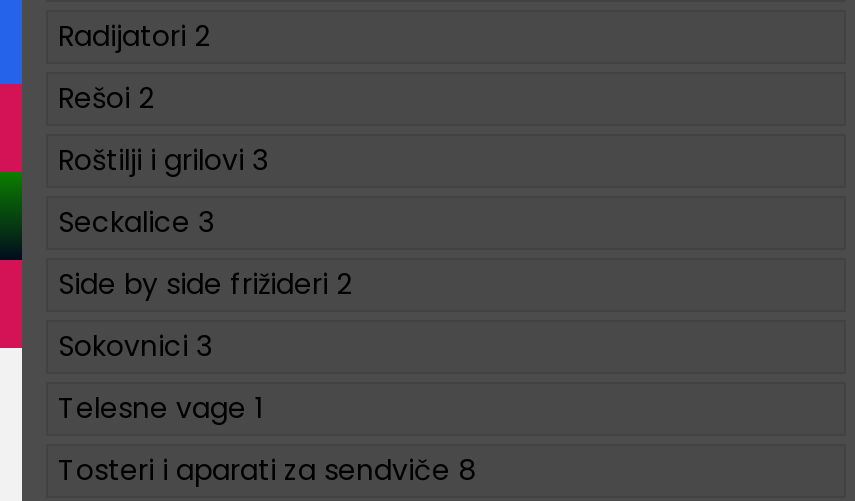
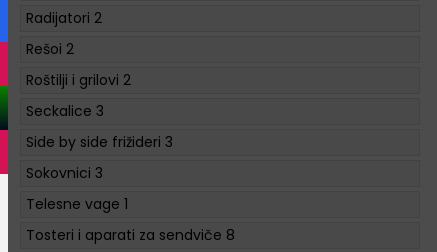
- Roštilji i grilovi 3
+ Roštilji i grilovi 2

- Side by side frižideri 2
+ Side by side frižideri 3
